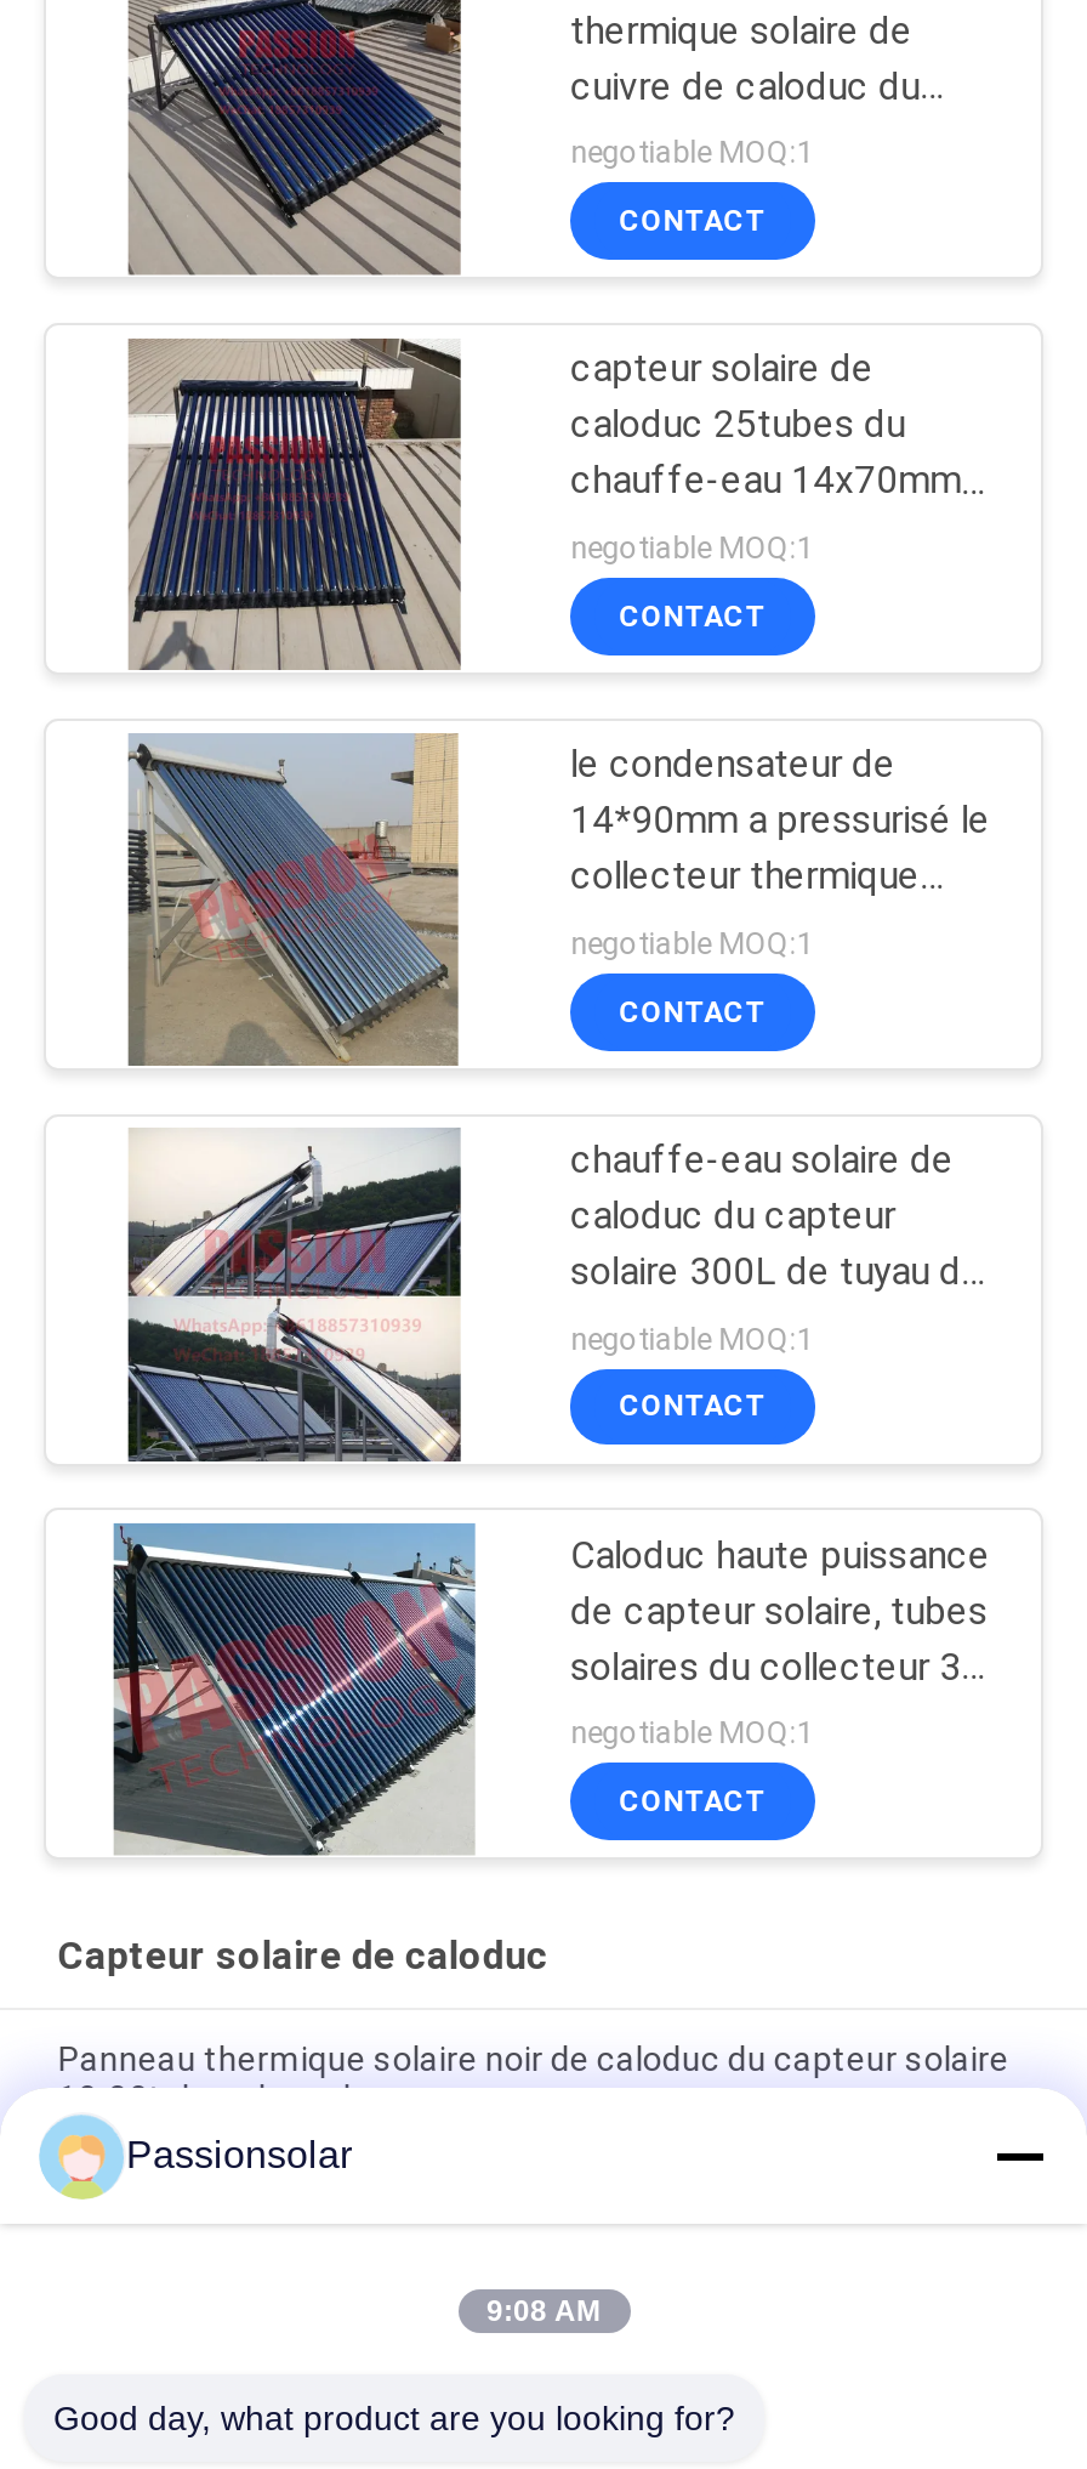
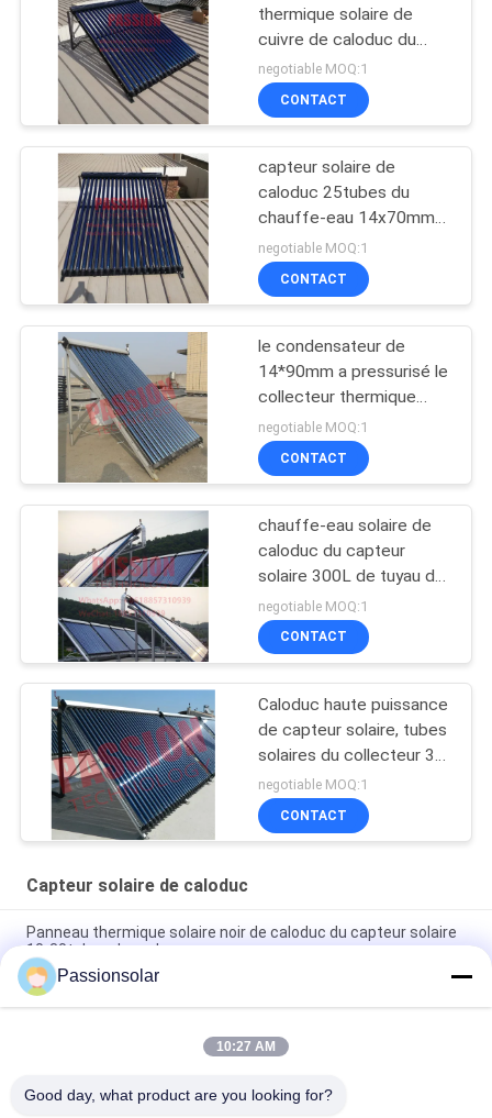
- 9:08 AM
+ 10:27 AM
